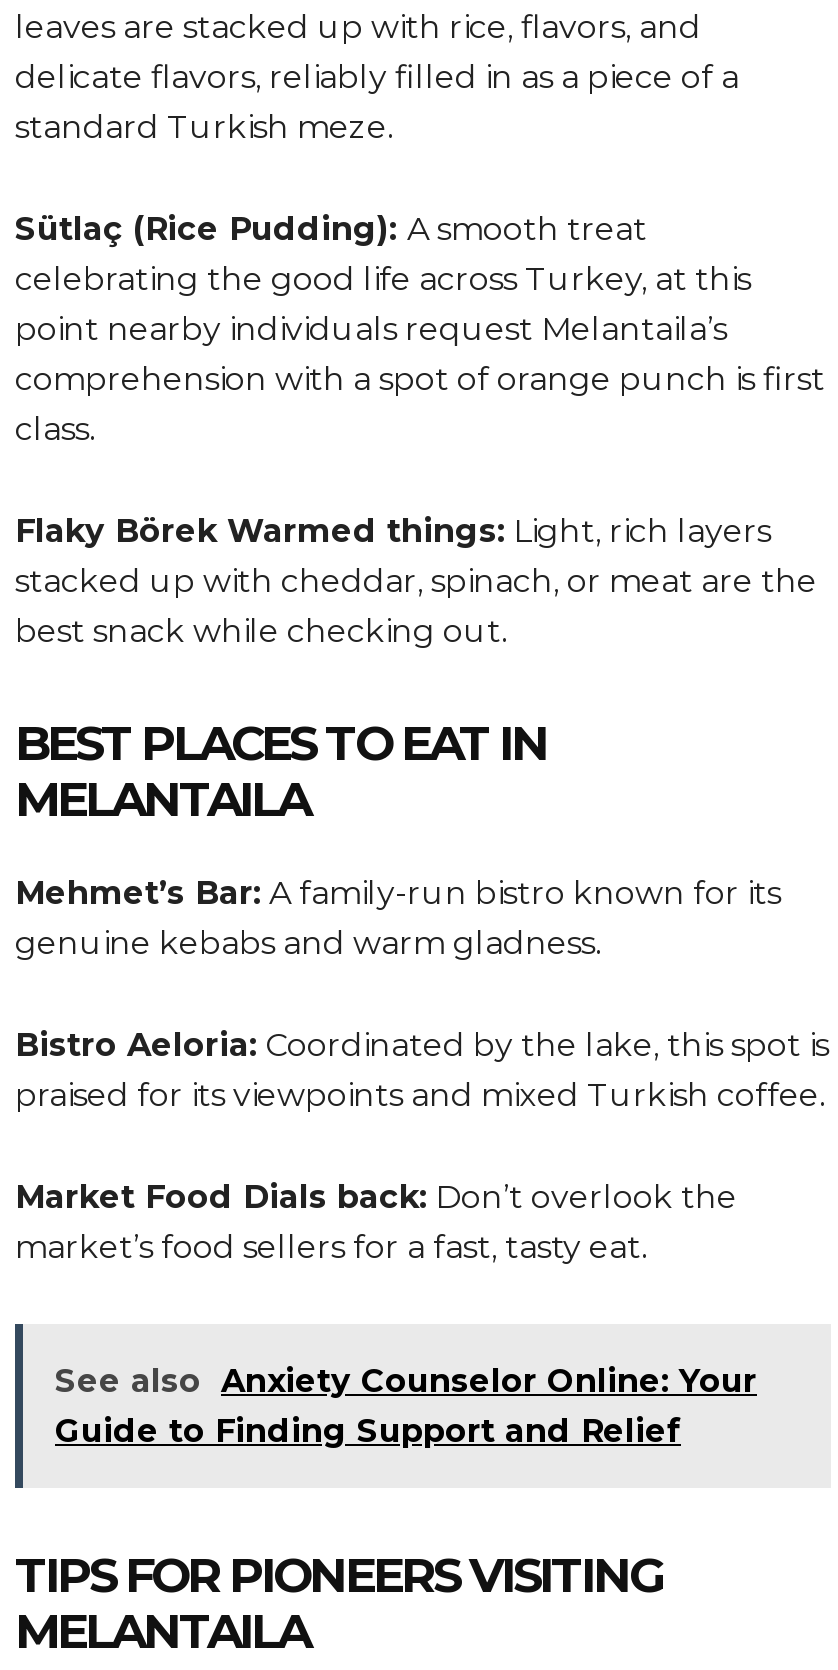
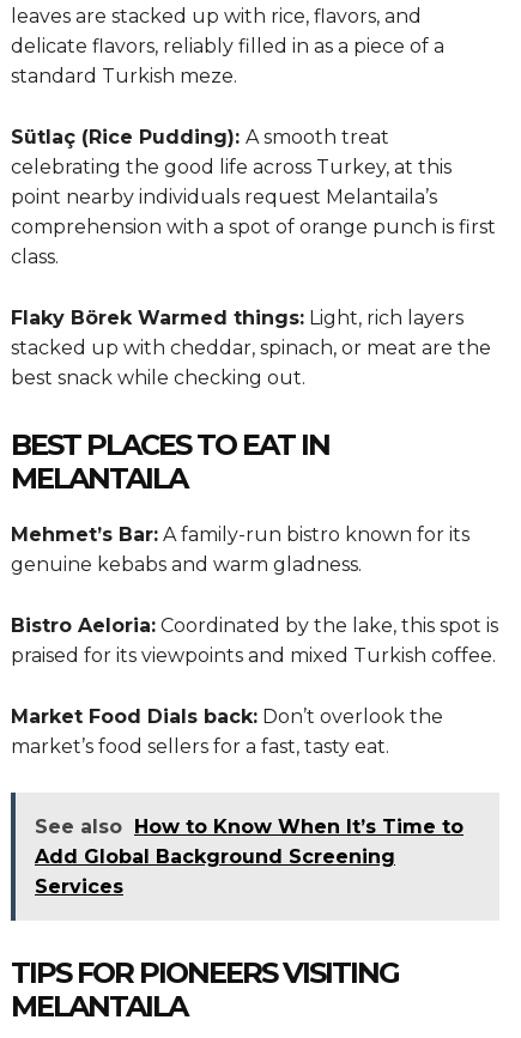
- See also Anxiety Counselor Online: Your
- Guide to Finding Support and Relief
+ See also How to Know When It’s Time to
+ Add Global Background Screening
+ Services
